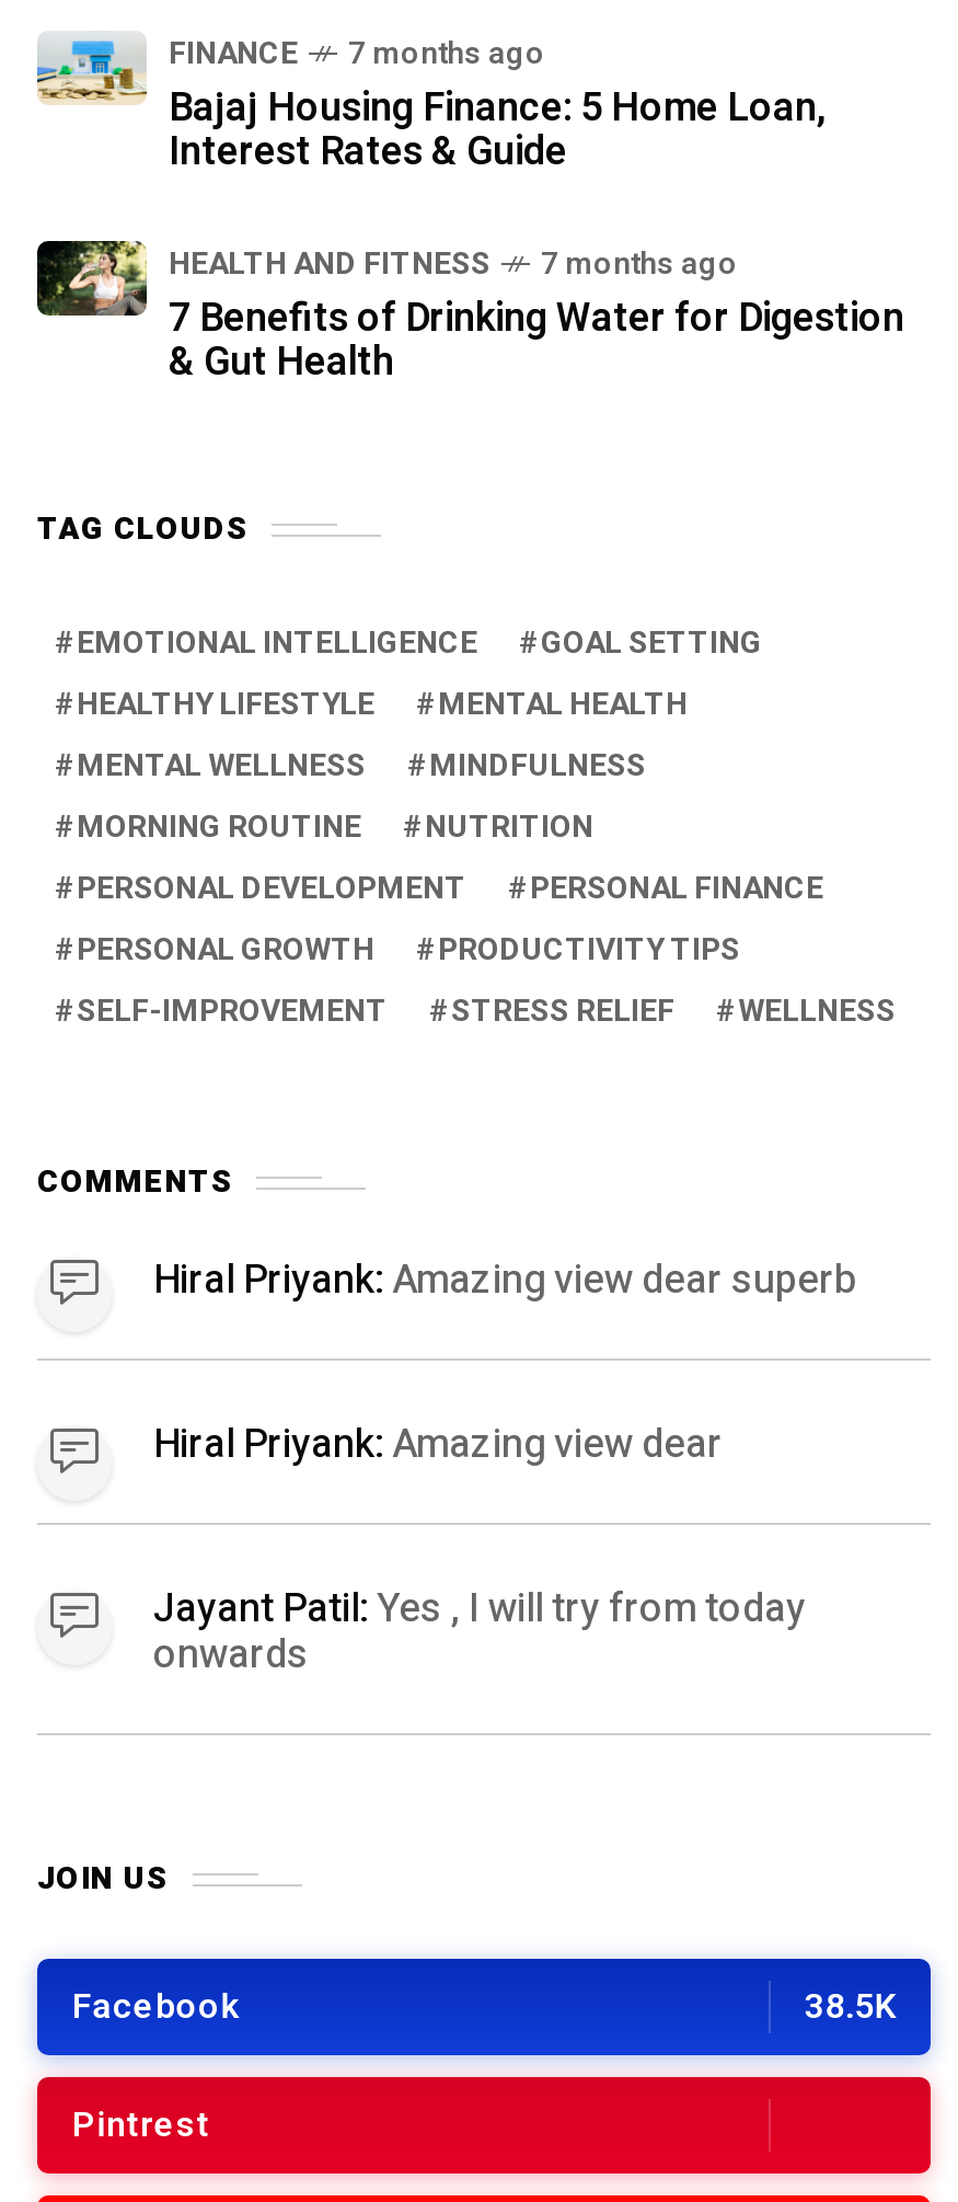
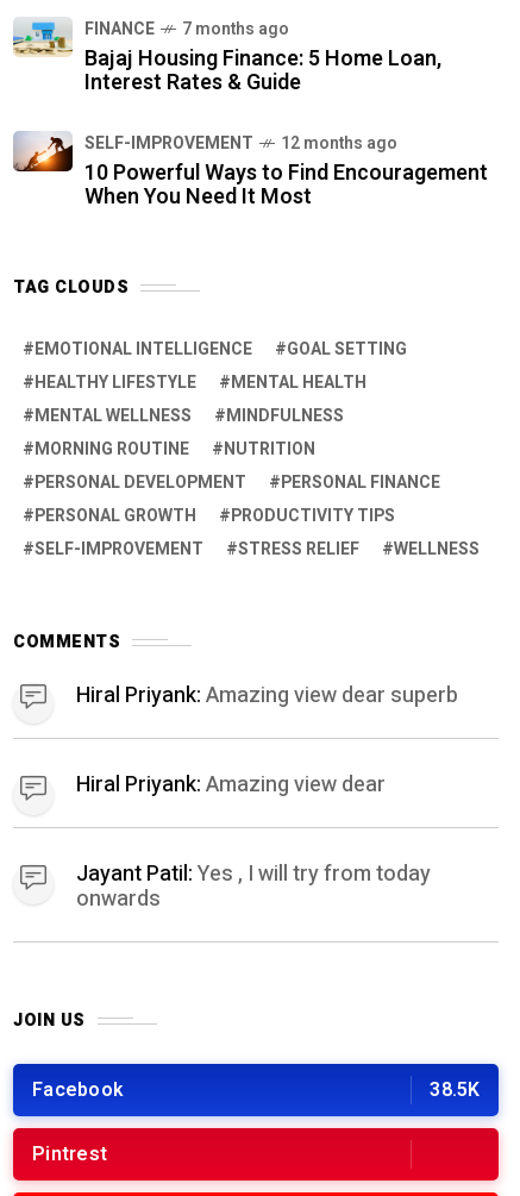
- [image]
- HEALTH AND FITNESS
- 7 months ago
- 7 Benefits of Drinking Water for Digestion
- & Gut Health
+ [image]
+ SELF-IMPROVEMENT
+ 12 months ago
+ 10 Powerful Ways to Find Encouragement
+ When You Need It Most
